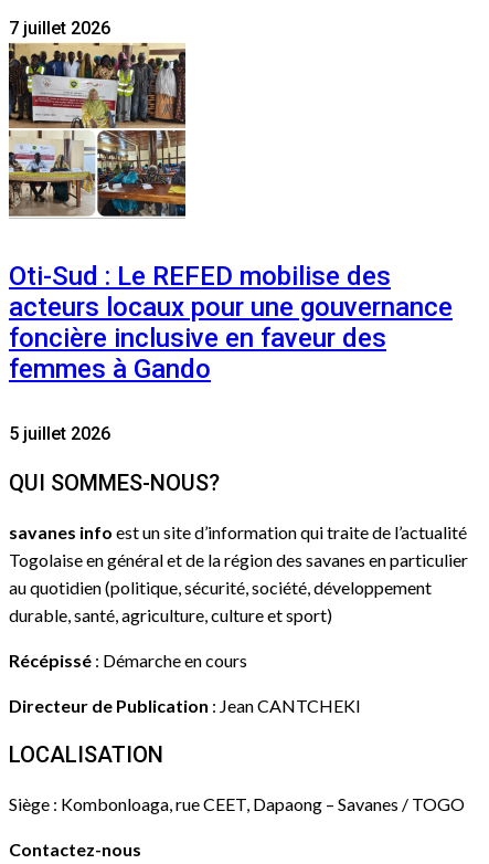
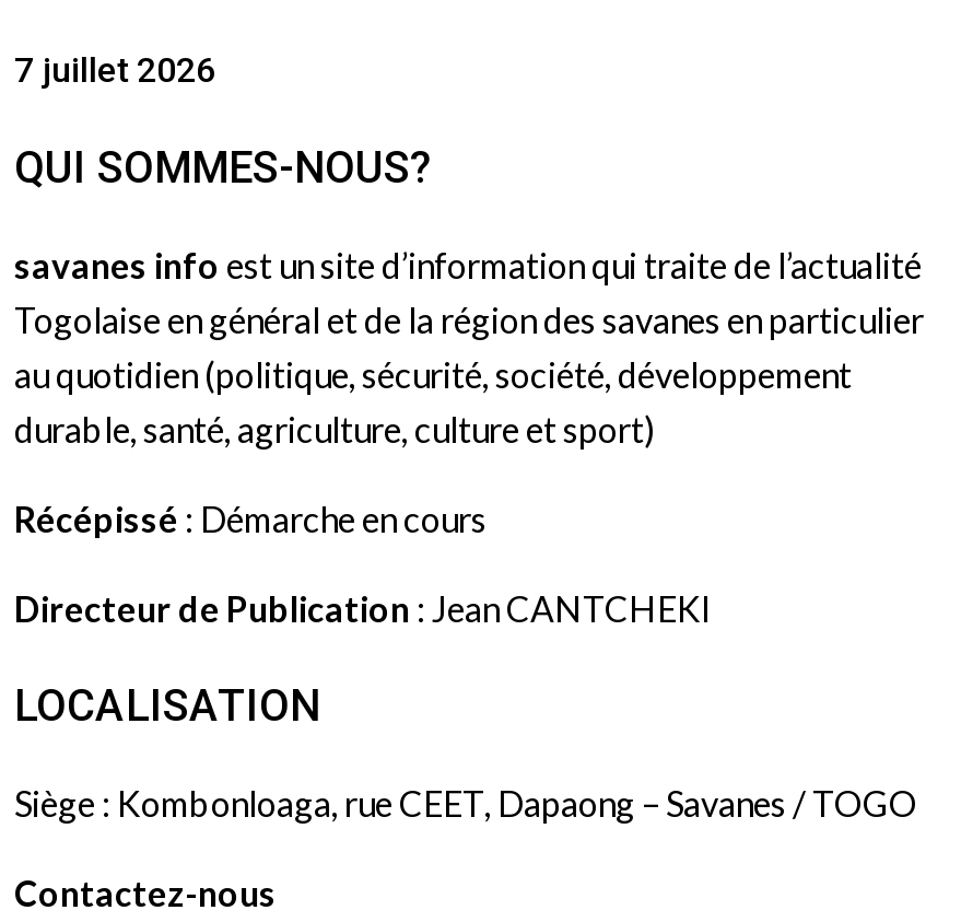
- [image]
- Oti-Sud : Le REFED mobilise des
- acteurs locaux pour une gouvernance
- foncière inclusive en faveur des
- femmes à Gando
- 5 juillet 2026
